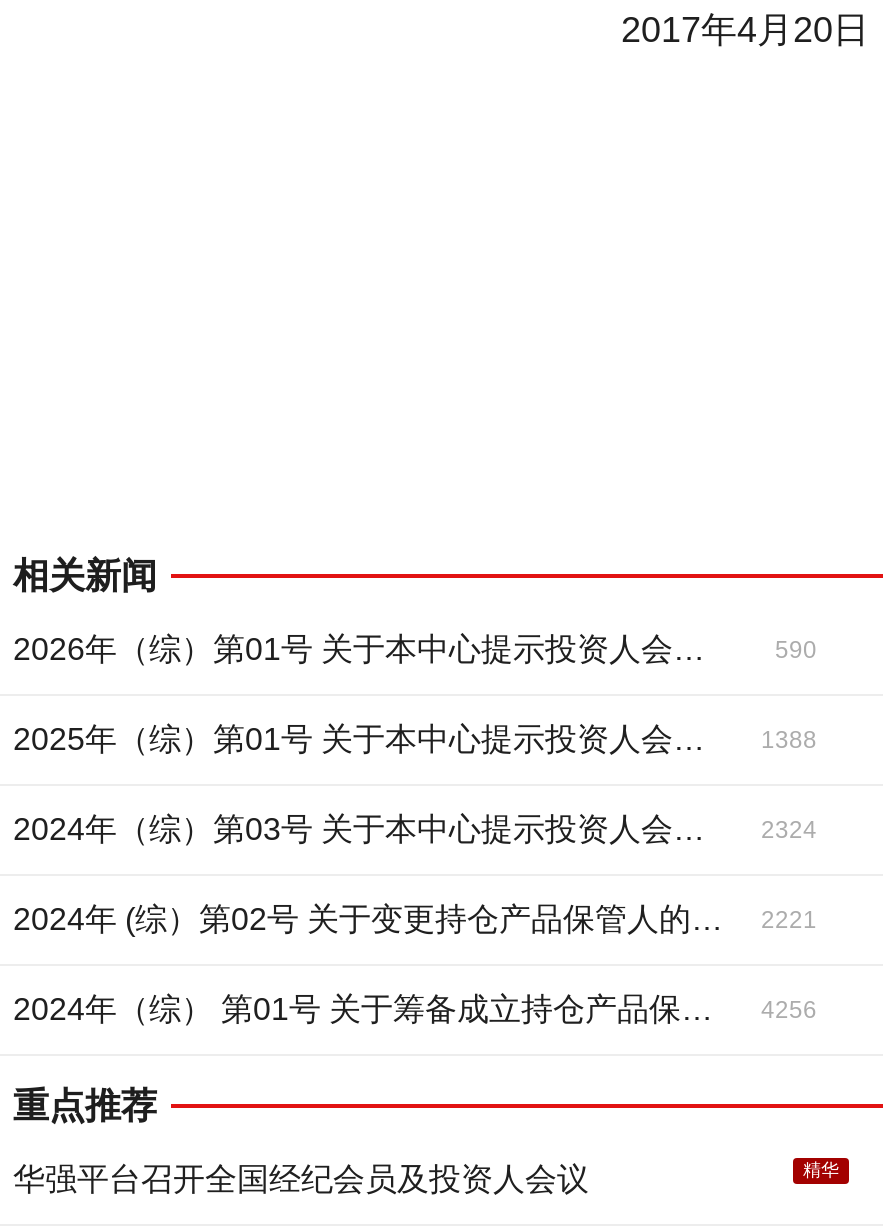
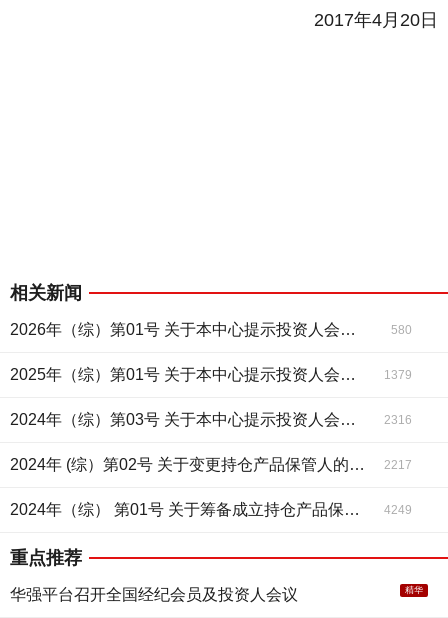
- 590
+ 580

- 1388
+ 1379

- 2324
+ 2316

- 2221
+ 2217

- 4256
+ 4249
